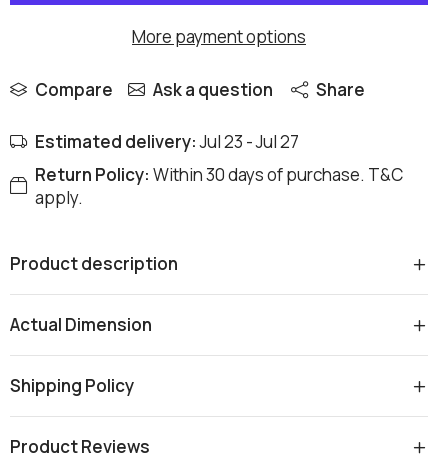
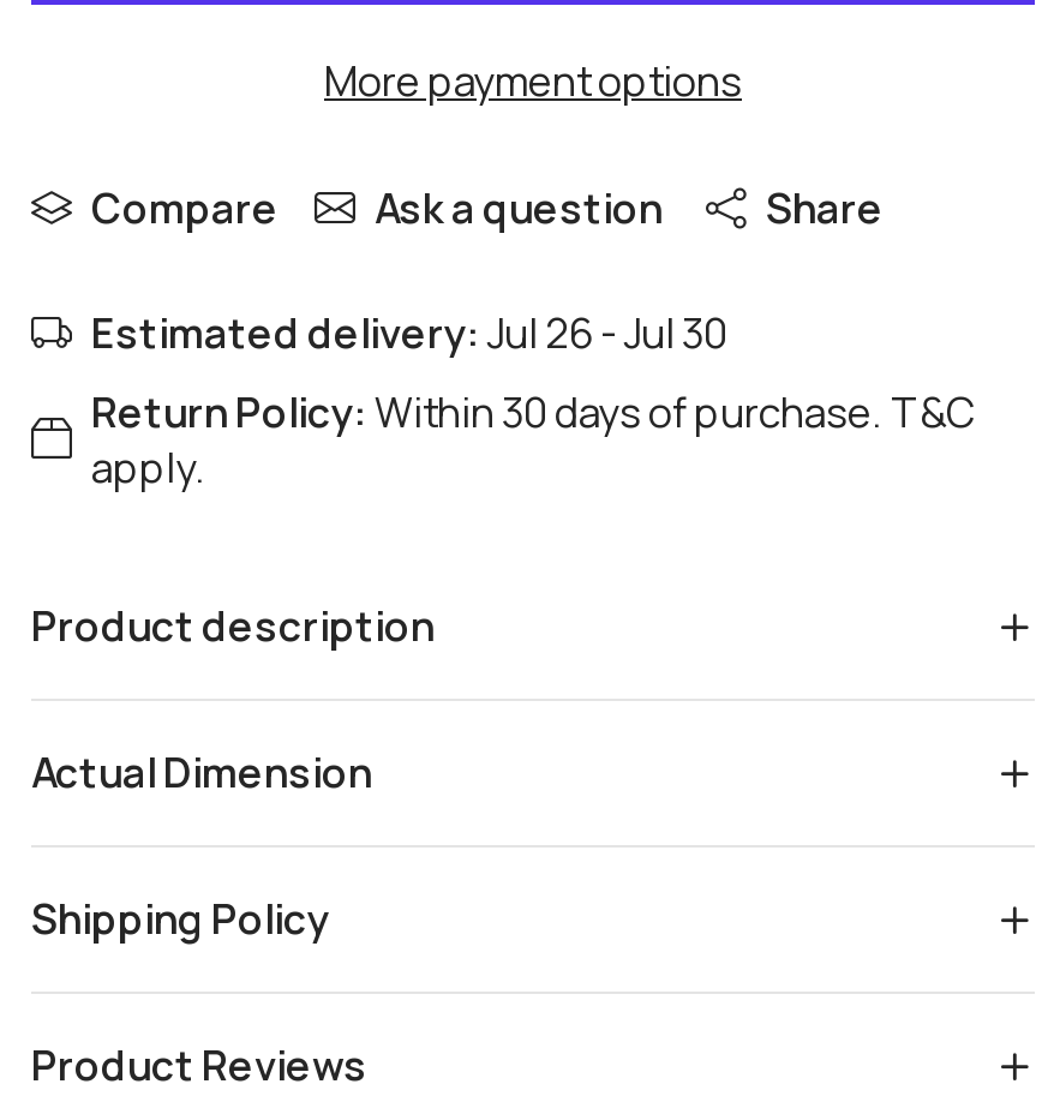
- Estimated delivery: Jul 23 - Jul 27
+ Estimated delivery: Jul 26 - Jul 30
